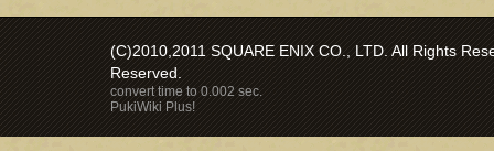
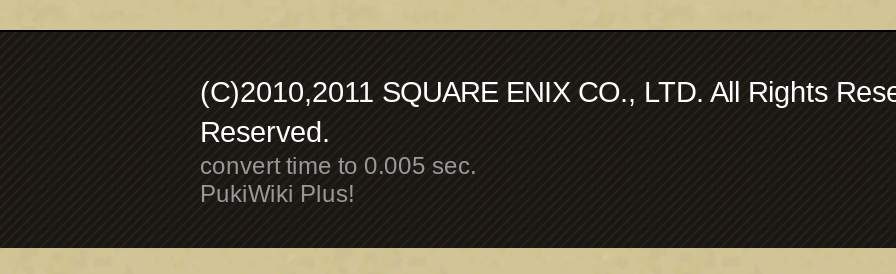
- convert time to 0.002 sec.
+ convert time to 0.005 sec.
